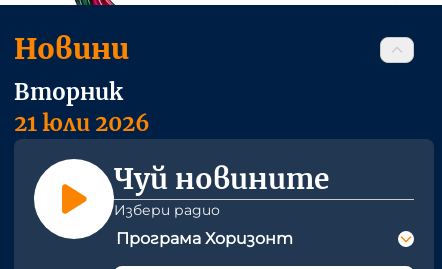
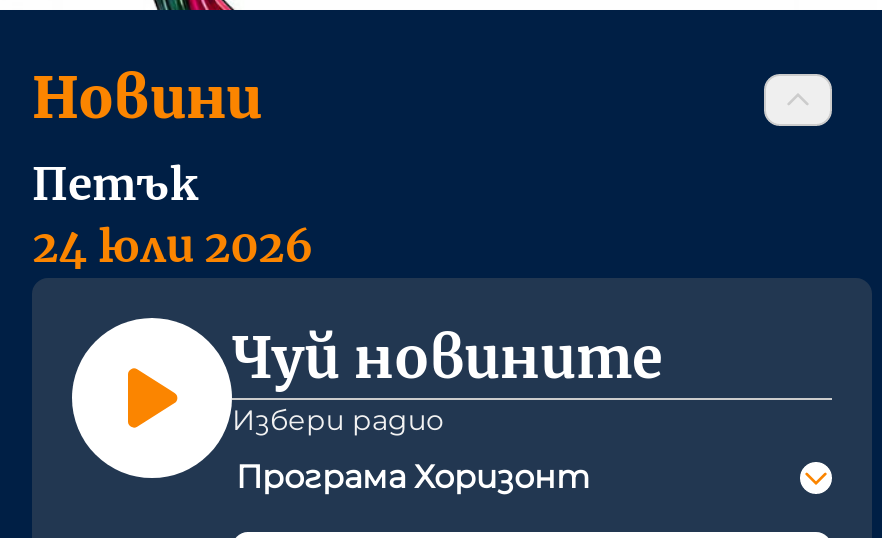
- Вторник
- 21 юли 2026
+ Петък
+ 24 юли 2026
